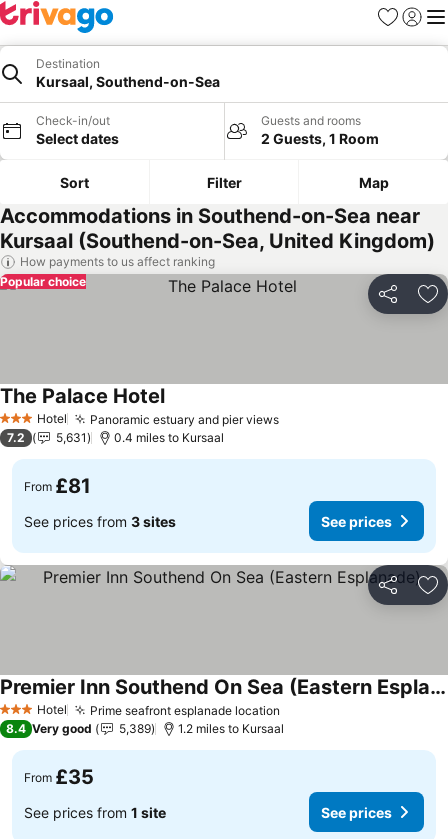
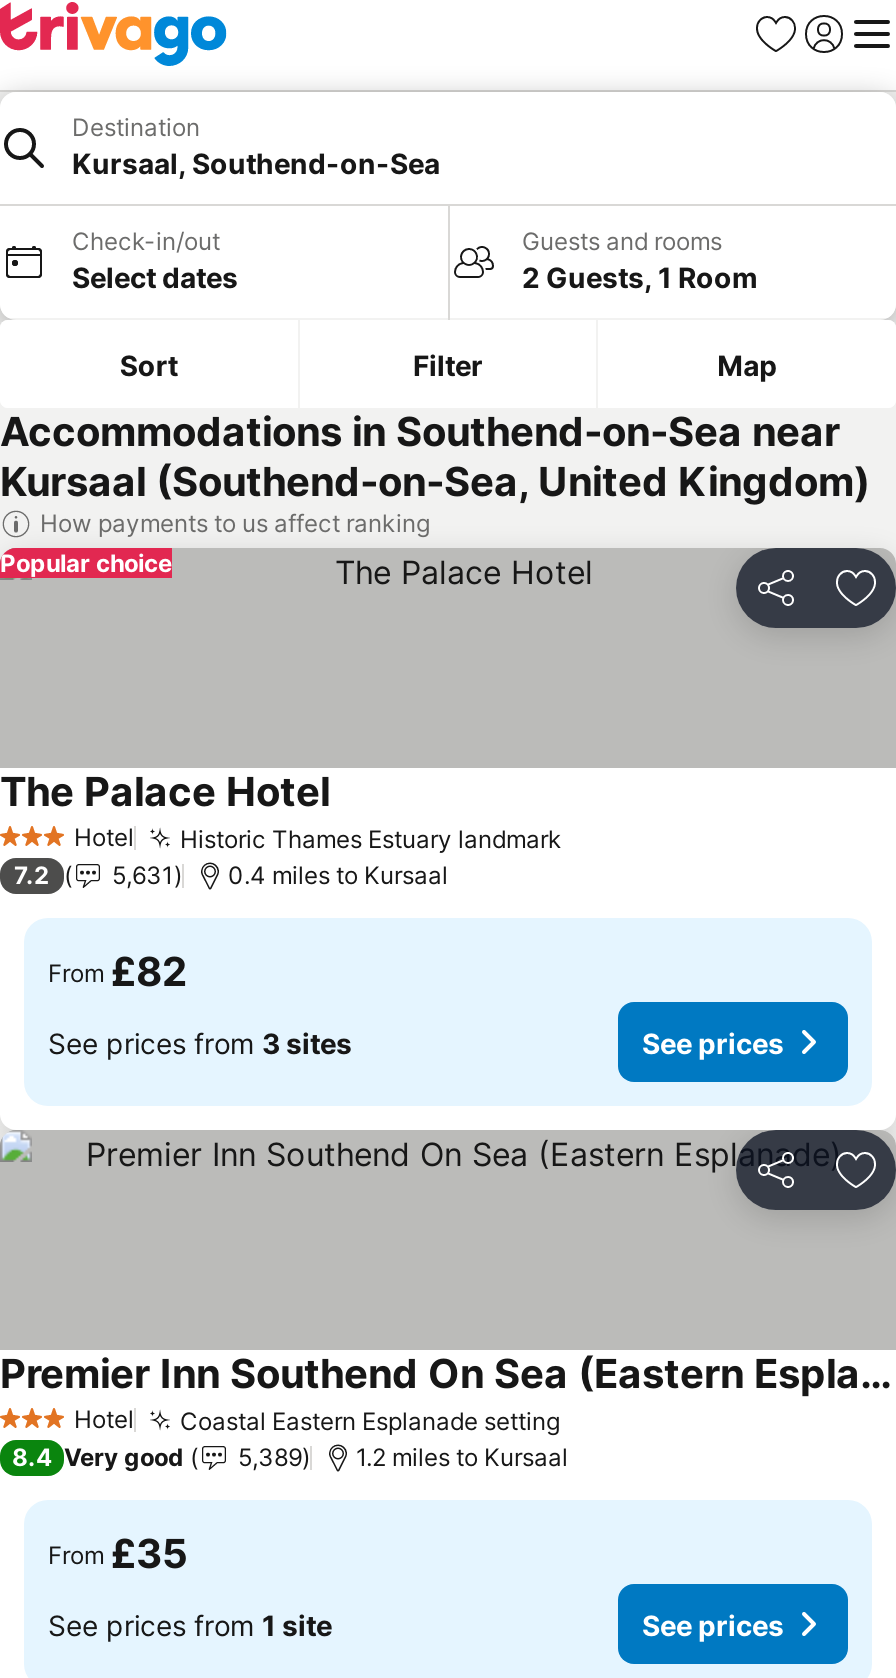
- Panoramic estuary and pier views
+ Historic Thames Estuary landmark

- From £81
+ From £82

- Prime seafront esplanade location
+ Coastal Eastern Esplanade setting
